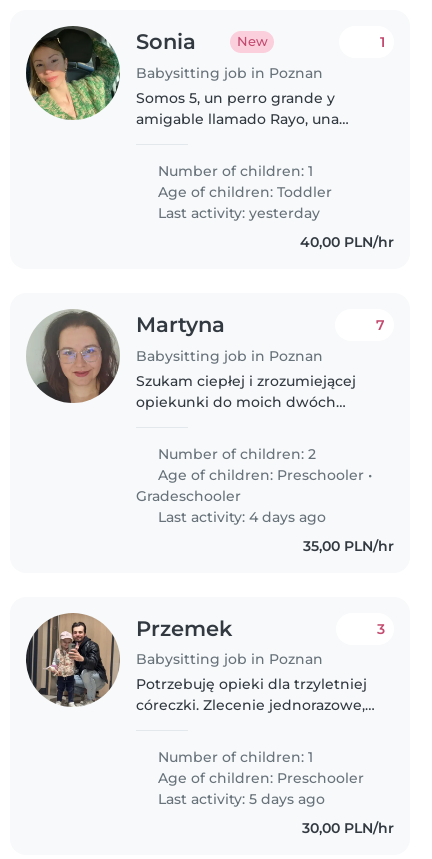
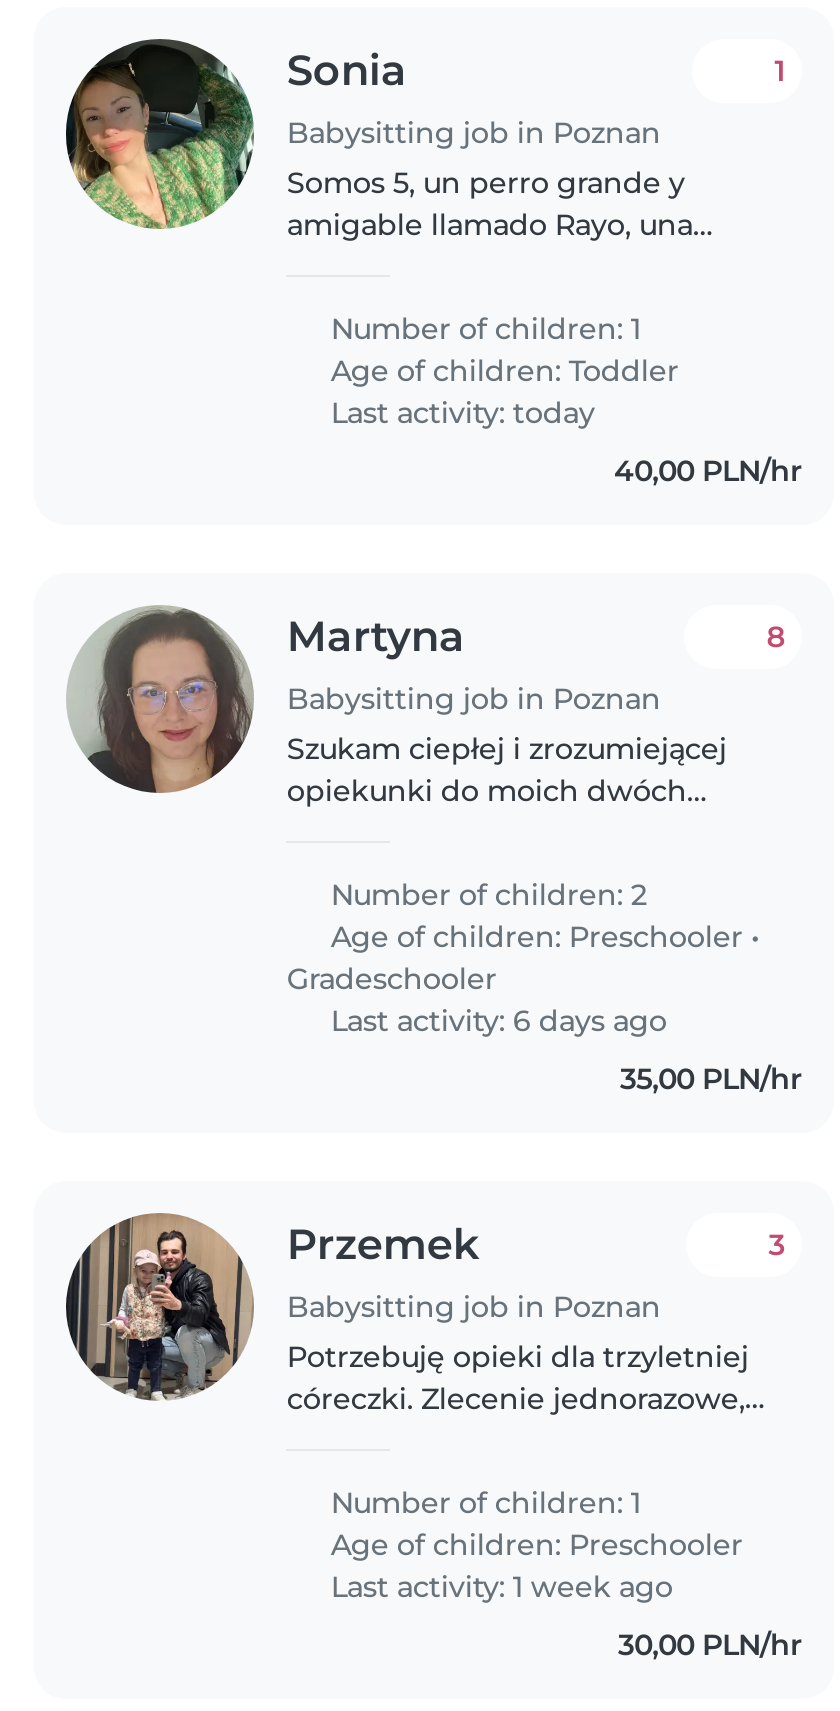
- New

- Last activity: yesterday
+ Last activity: today

- 7
+ 8

- Last activity: 4 days ago
+ Last activity: 6 days ago

- Last activity: 5 days ago
+ Last activity: 1 week ago
